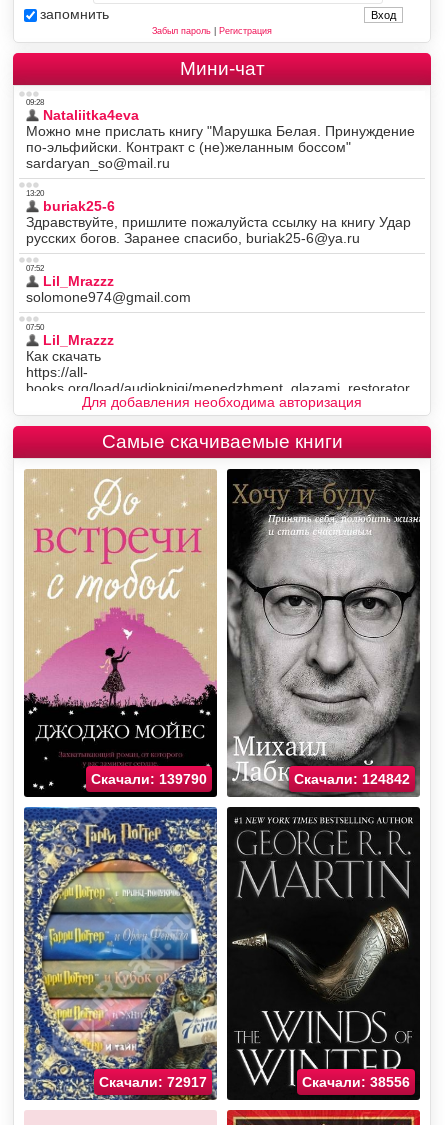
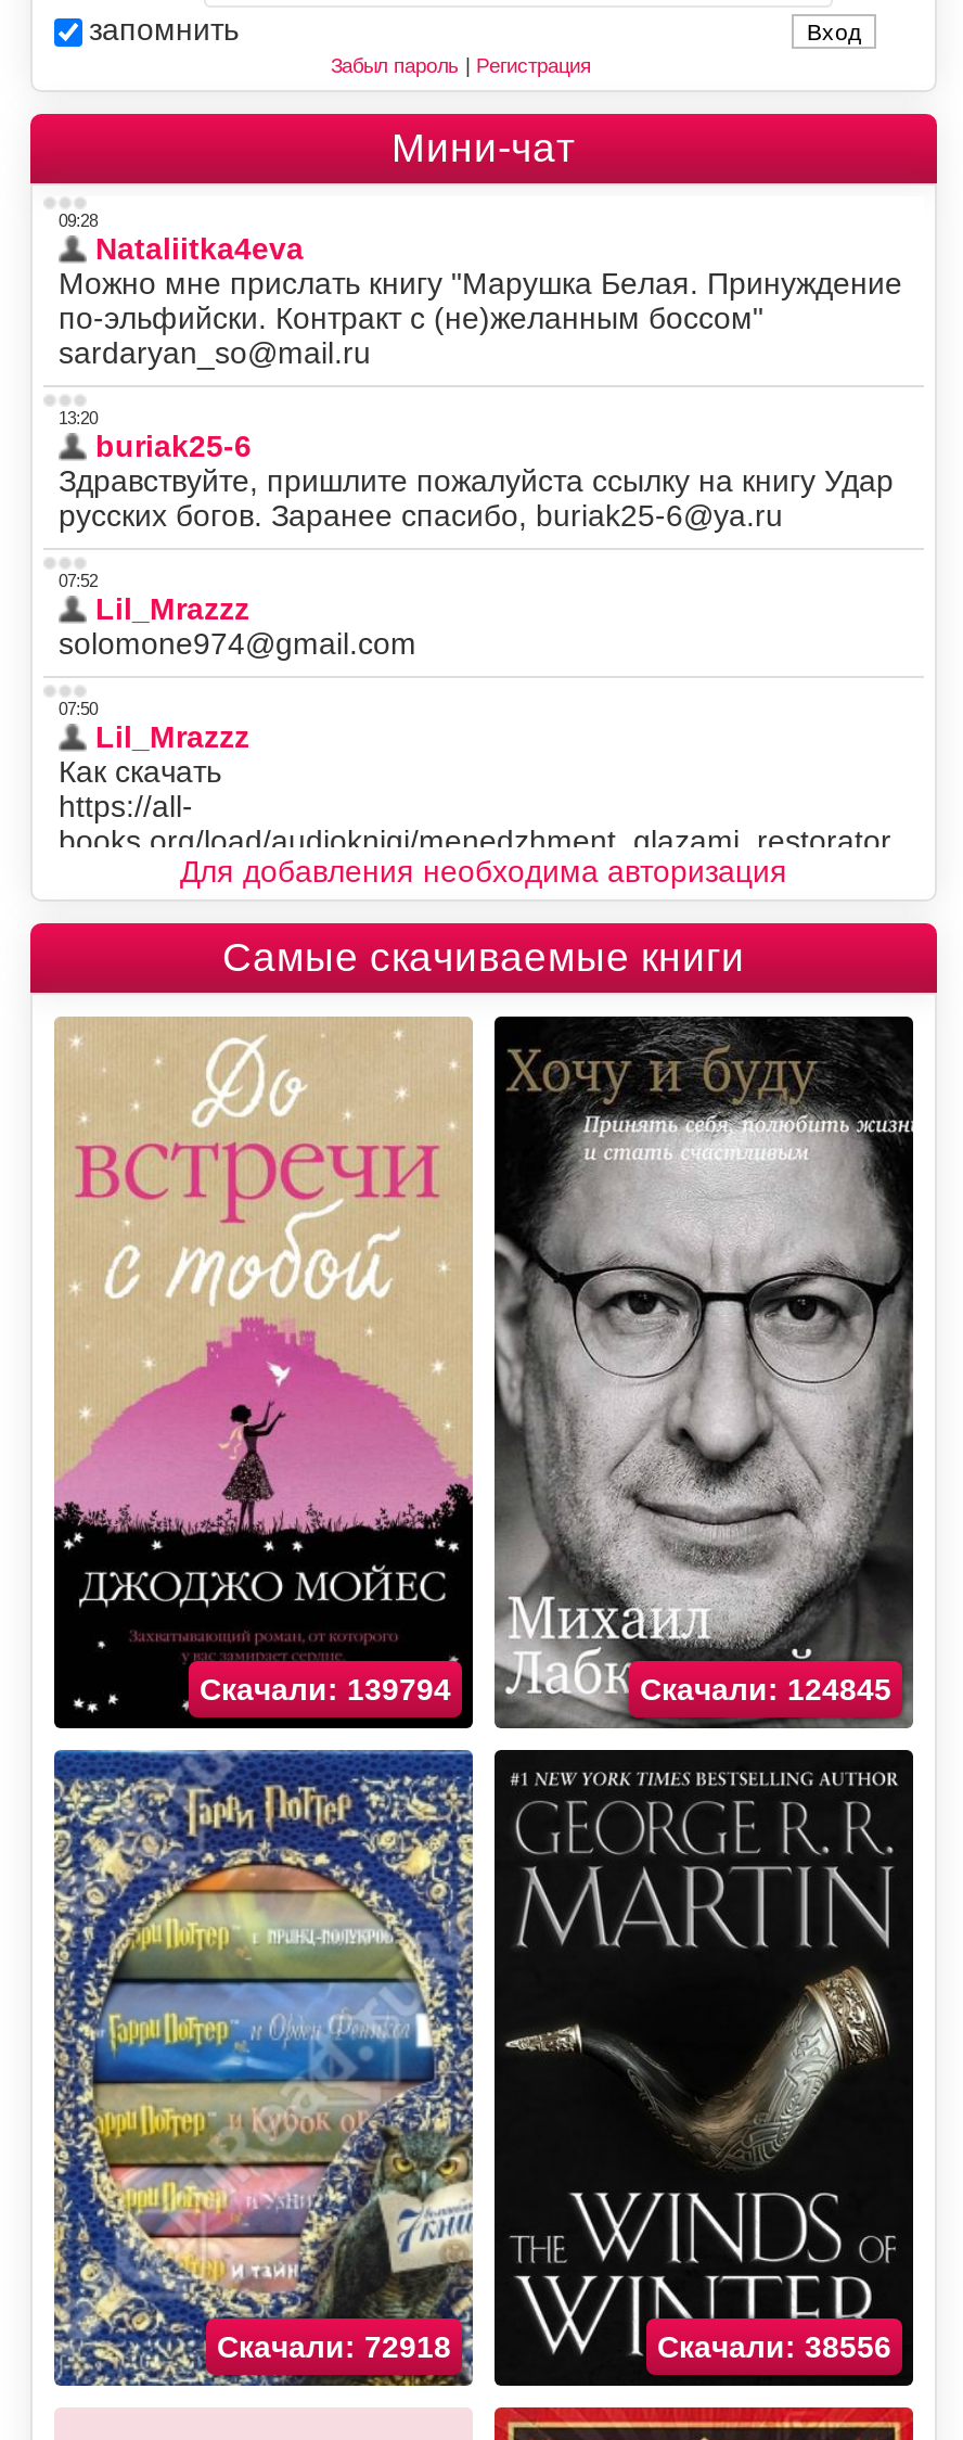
- Скачали: 139790
+ Скачали: 139794

- Скачали: 124842
+ Скачали: 124845

- Скачали: 72917
+ Скачали: 72918
